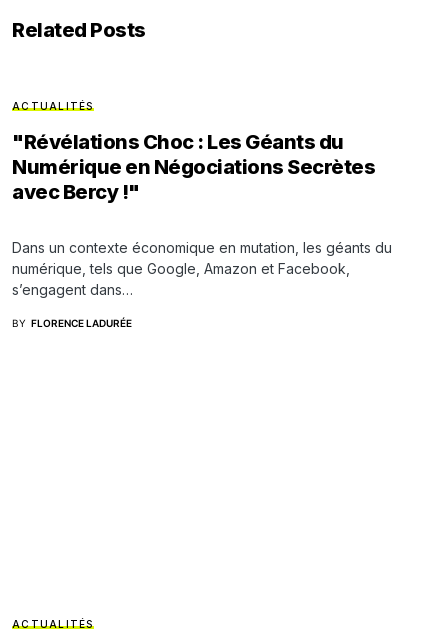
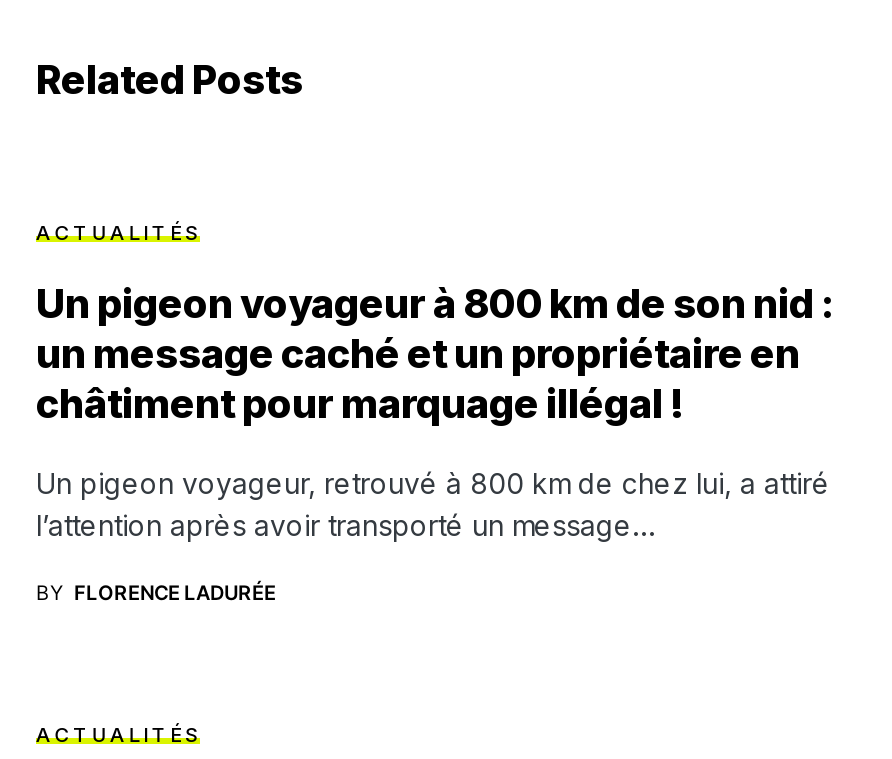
- "Révélations Choc : Les Géants du
- Numérique en Négociations Secrètes
- avec Bercy !"
+ Un pigeon voyageur à 800 km de son nid :
+ un message caché et un propriétaire en
+ châtiment pour marquage illégal !

- Dans un contexte économique en mutation, les géants du
- numérique, tels que Google, Amazon et Facebook,
- s’engagent dans…
+ Un pigeon voyageur, retrouvé à 800 km de chez lui, a attiré
+ l’attention après avoir transporté un message…
